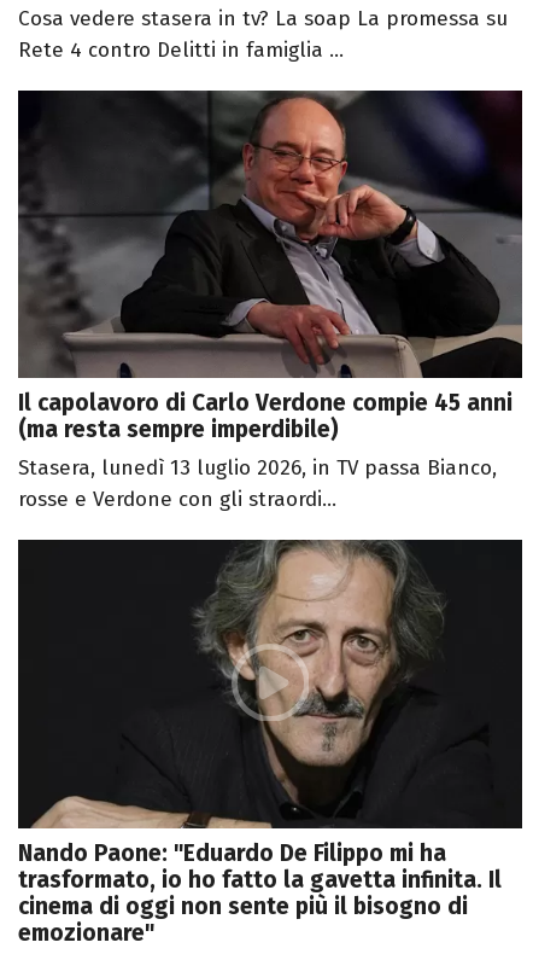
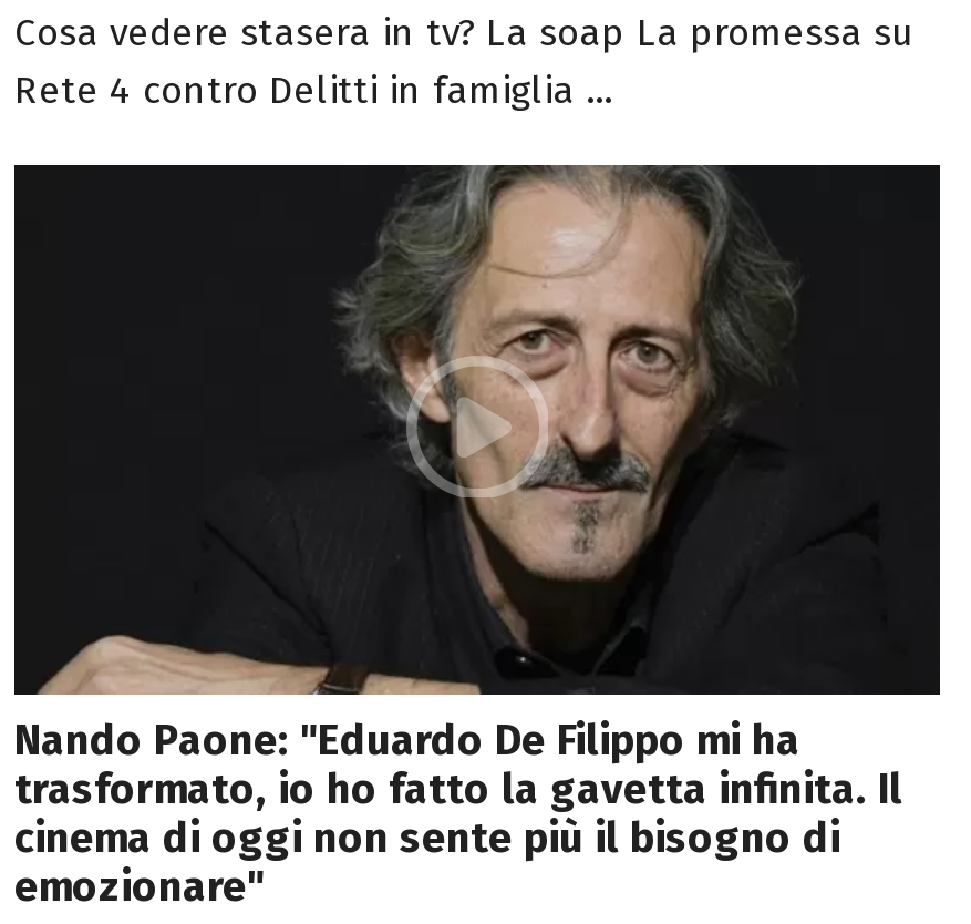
- [image]
- Il capolavoro di Carlo Verdone compie 45 anni
- (ma resta sempre imperdibile)
- Stasera, lunedì 13 luglio 2026, in TV passa Bianco,
- rosse e Verdone con gli straordi...
